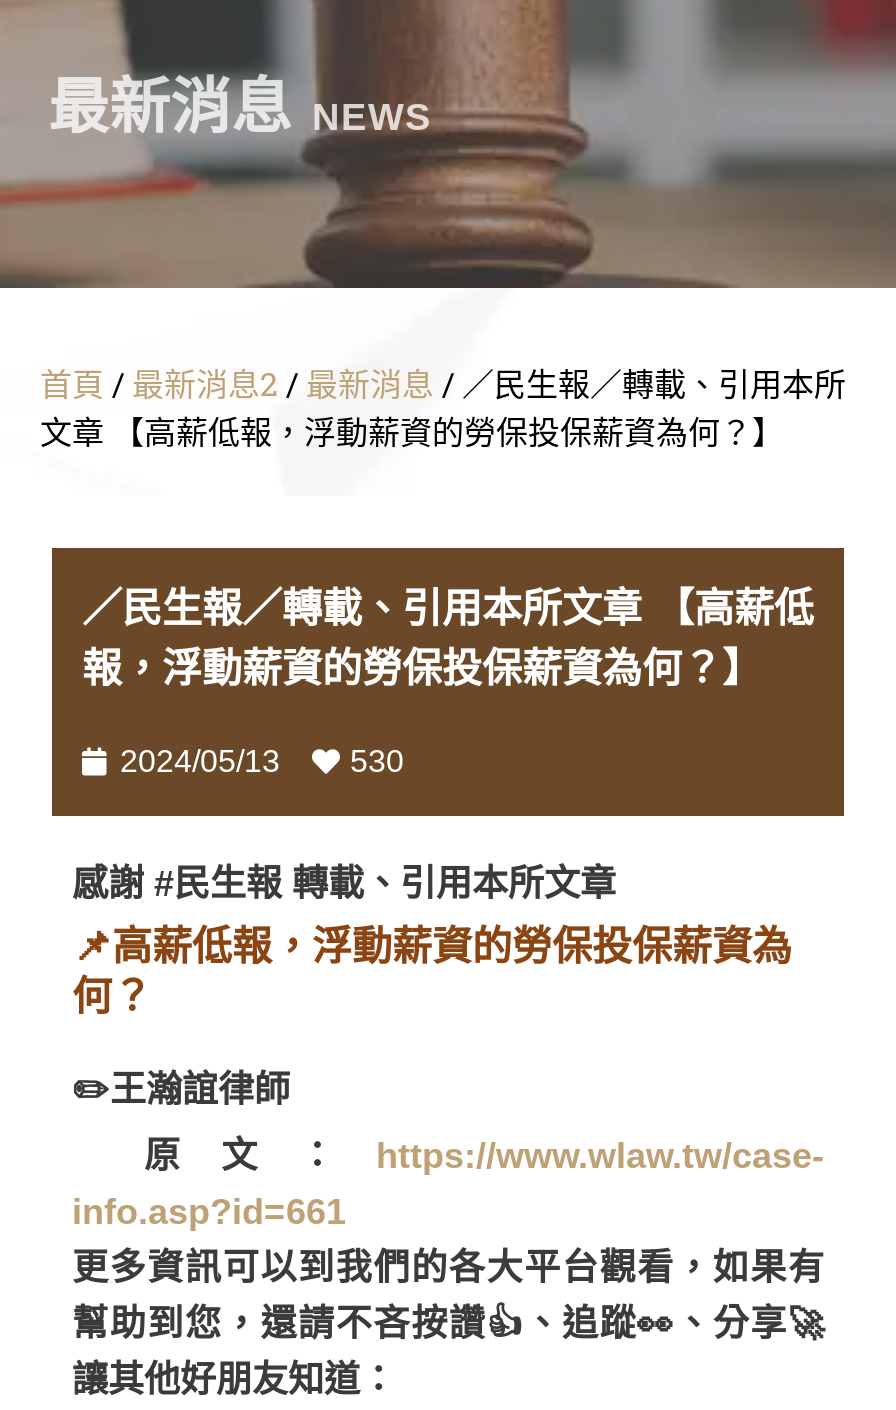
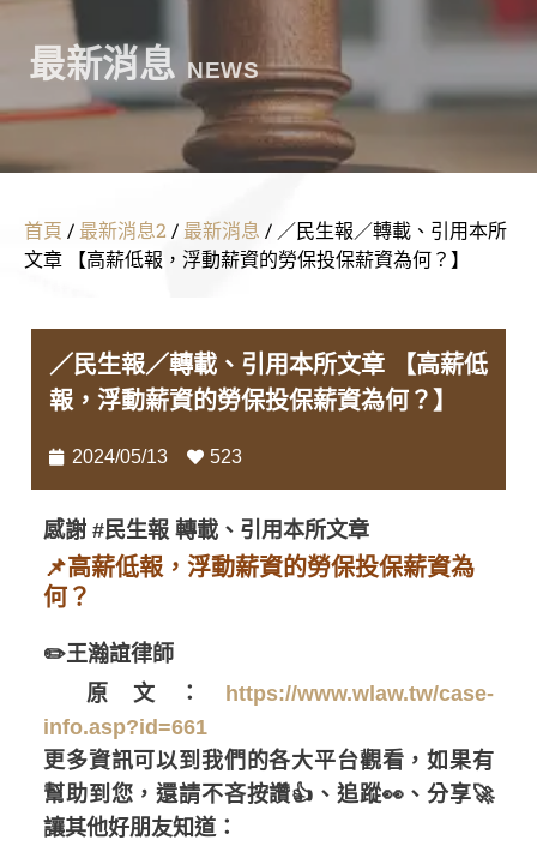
- 530
+ 523
